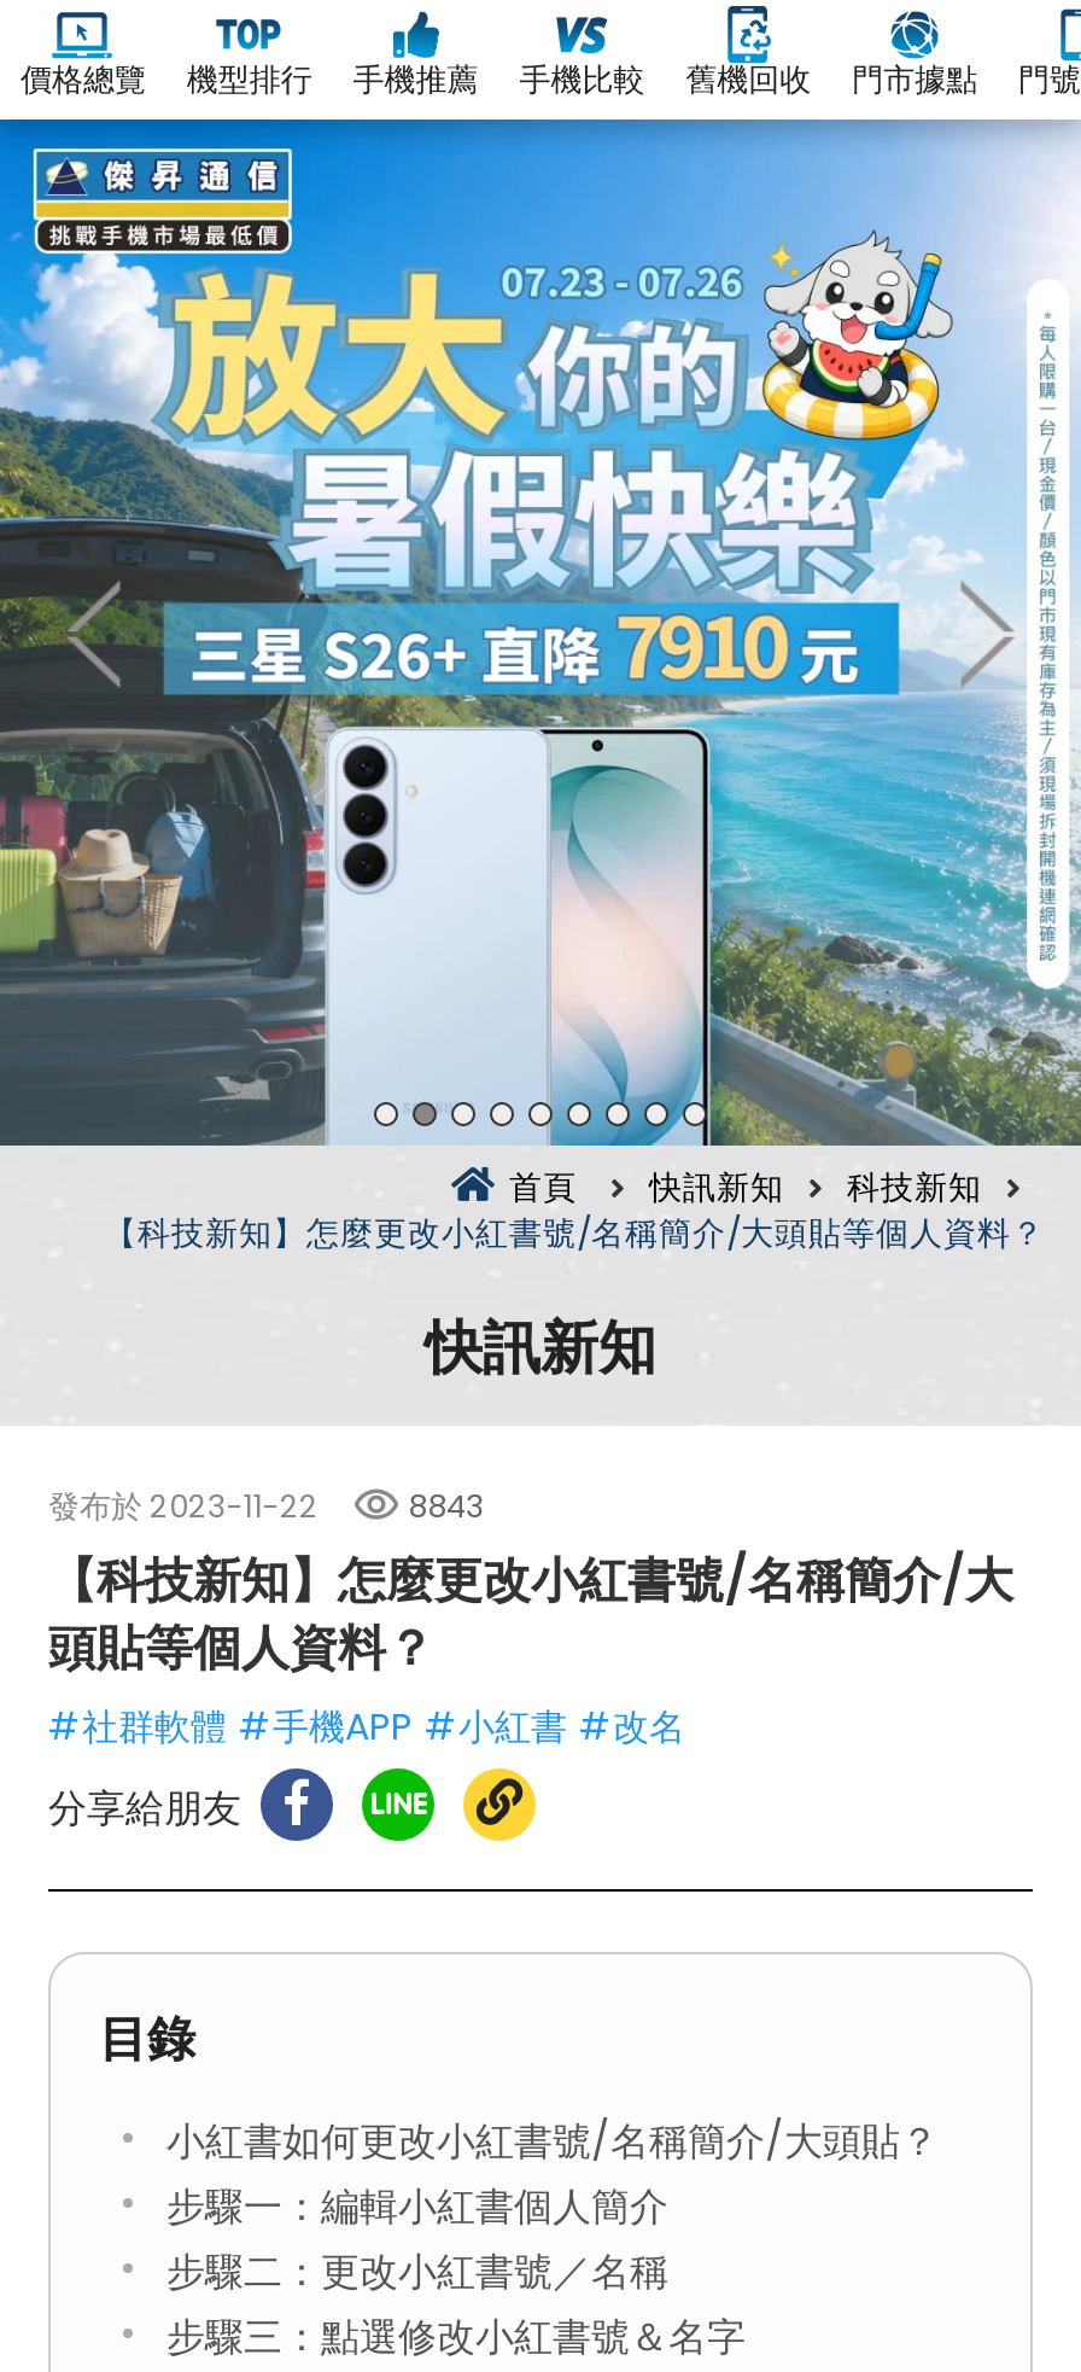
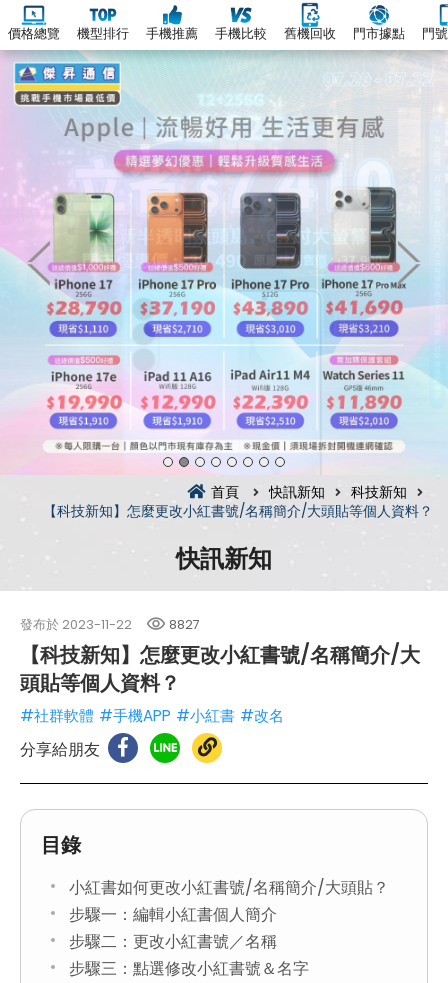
- [image]
+ [image]

- 8843
+ 8827
